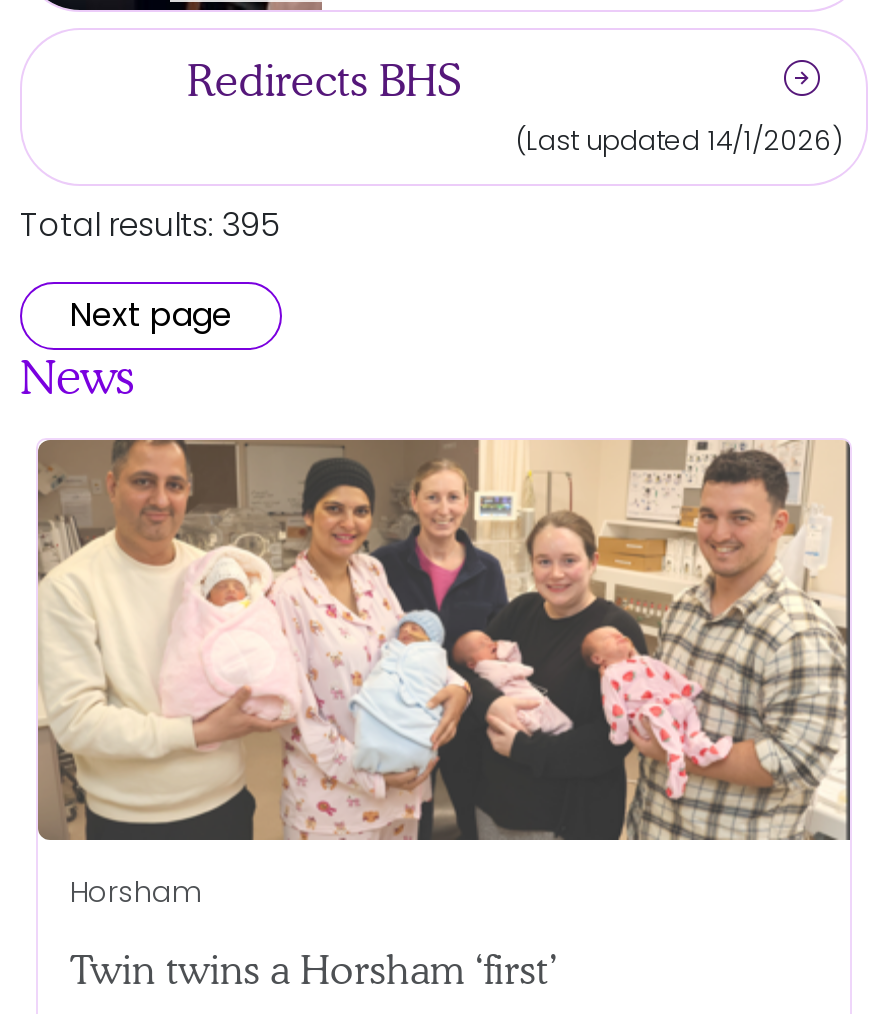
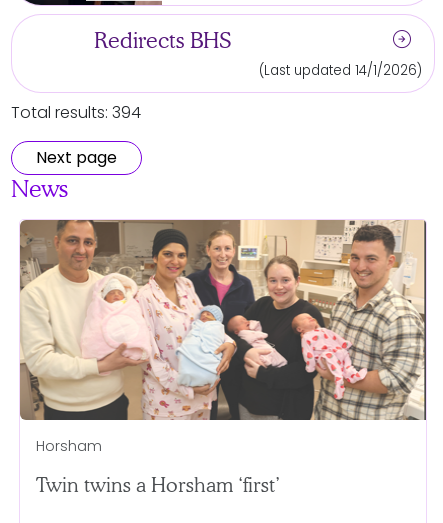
- Total results: 395
+ Total results: 394
